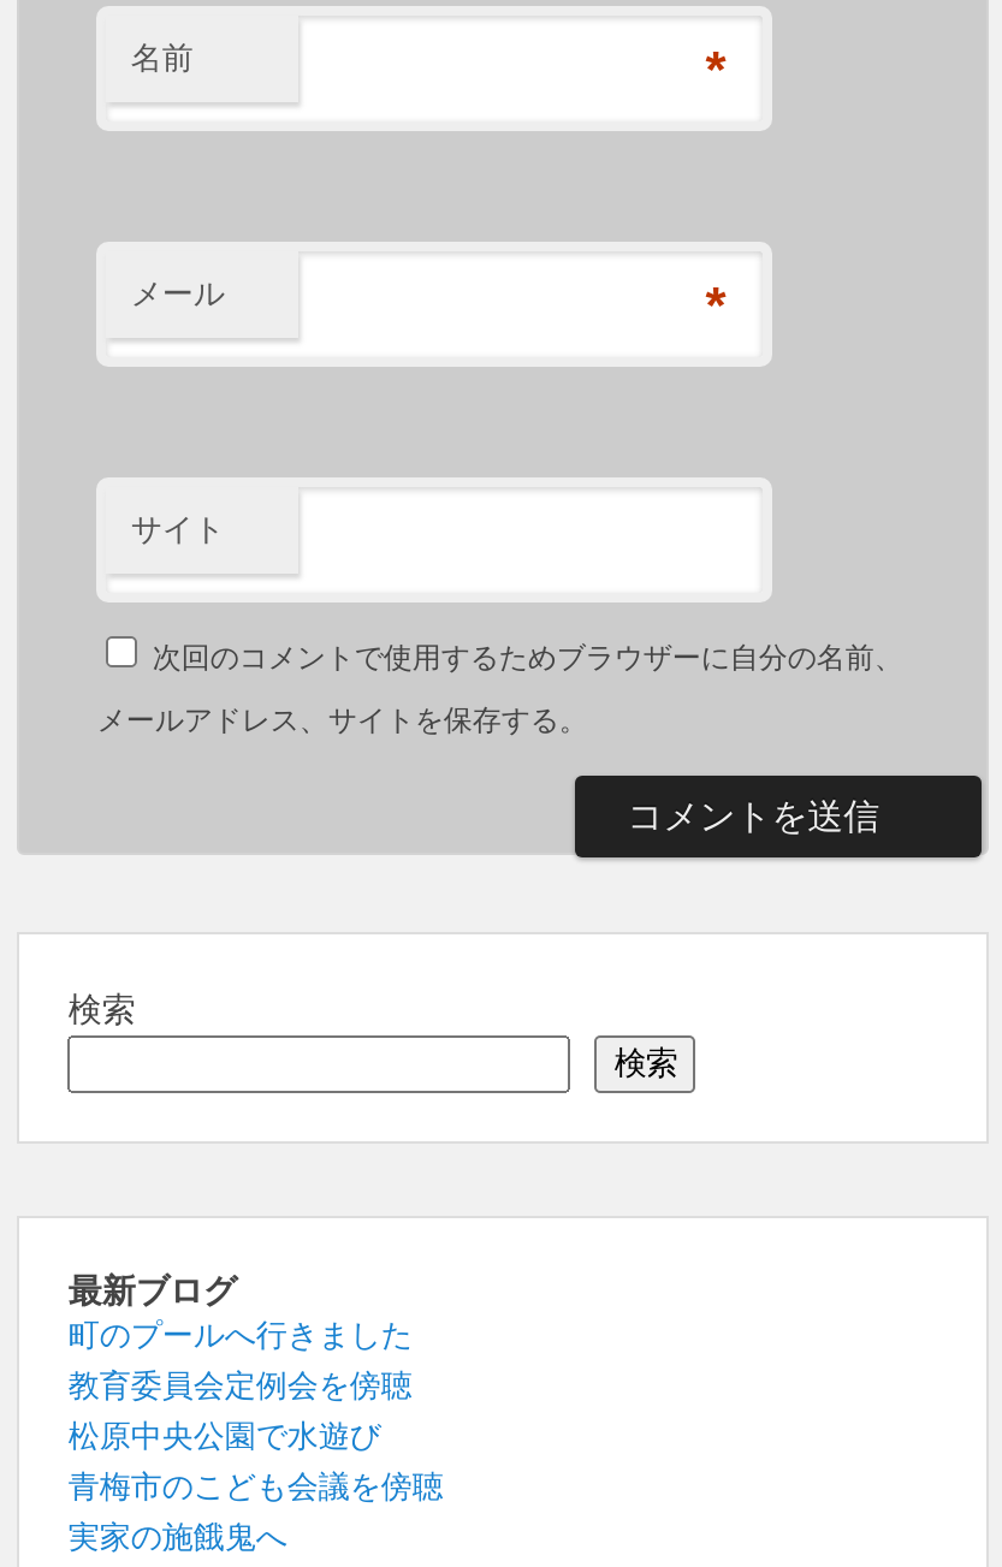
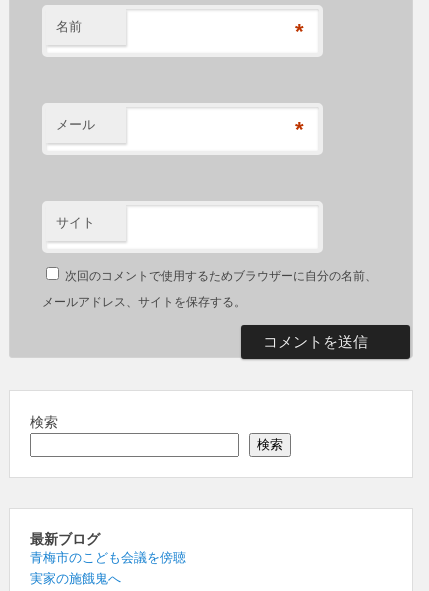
- 町のプールへ行きました
- 教育委員会定例会を傍聴
- 松原中央公園で水遊び
